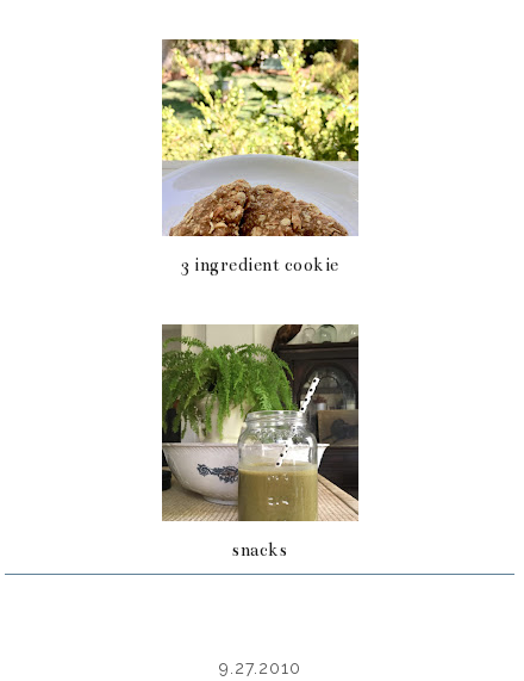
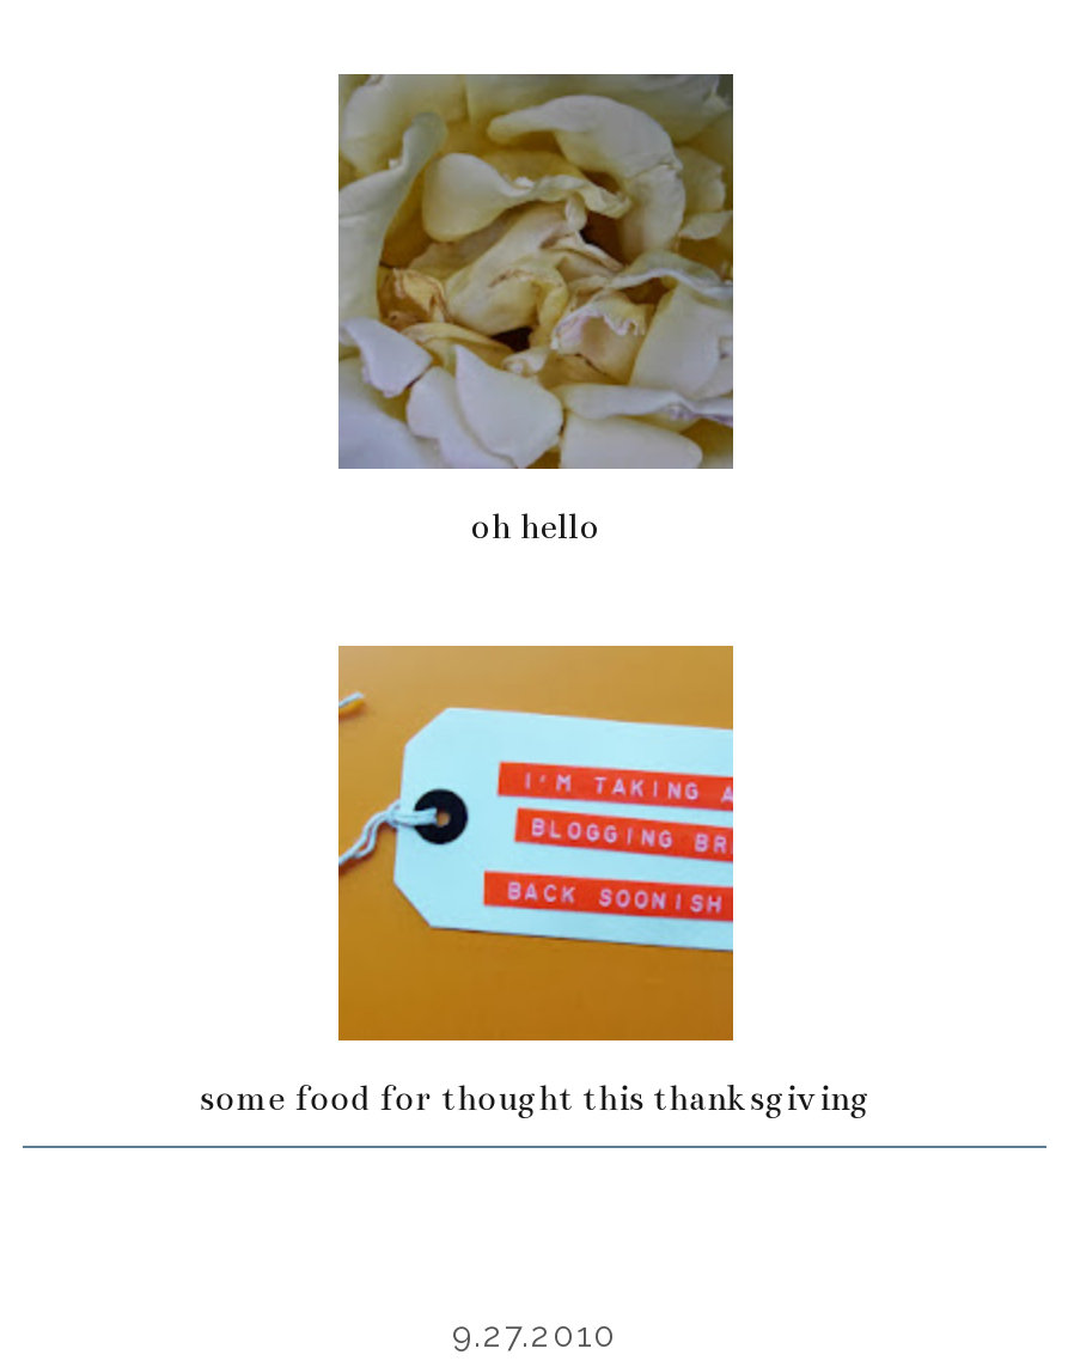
- [image]
- 3 ingredient cookie
+ [image]
+ oh hello

- [image]
- snacks
+ [image]
+ some food for thought this thanksgiving
